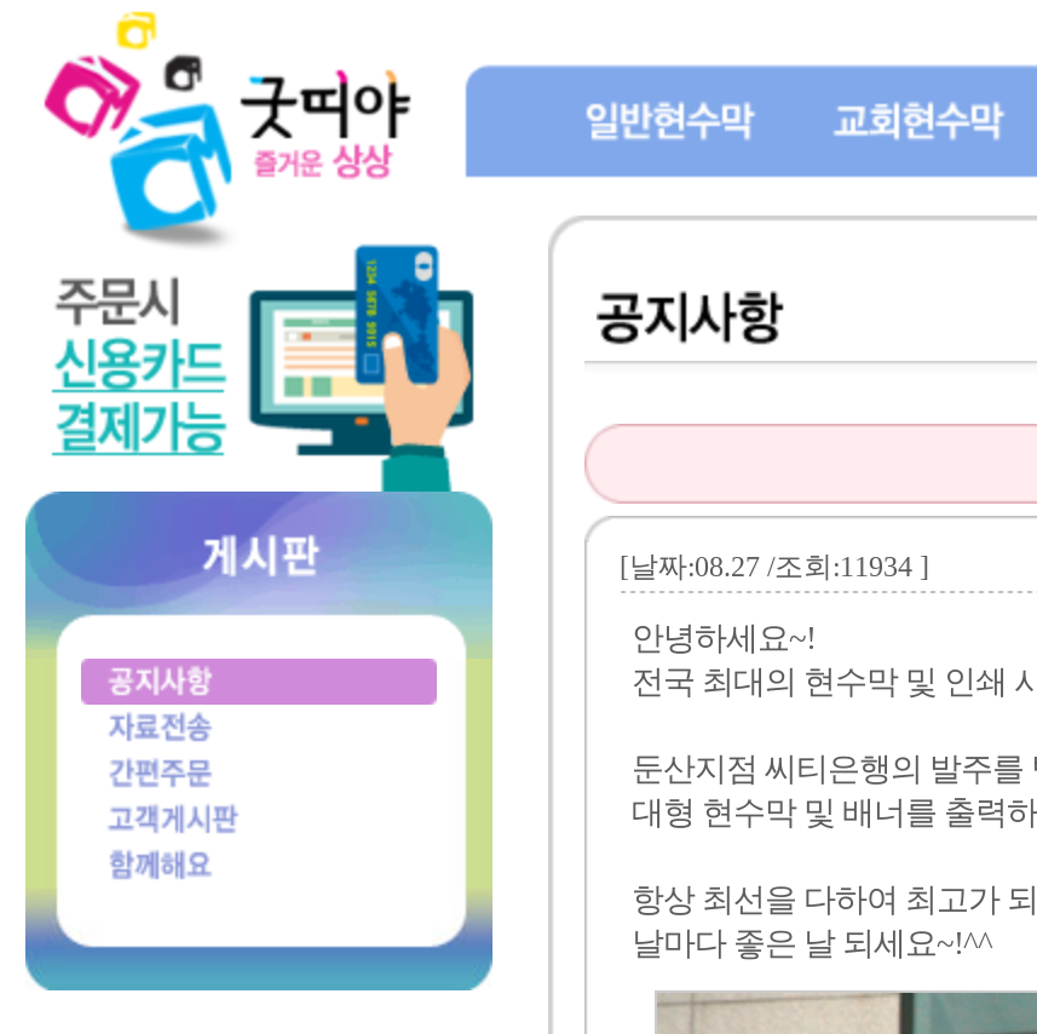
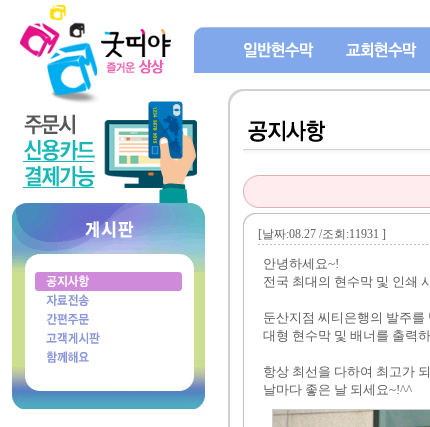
- [날짜:08.27 /조회:11934 ]
+ [날짜:08.27 /조회:11931 ]
